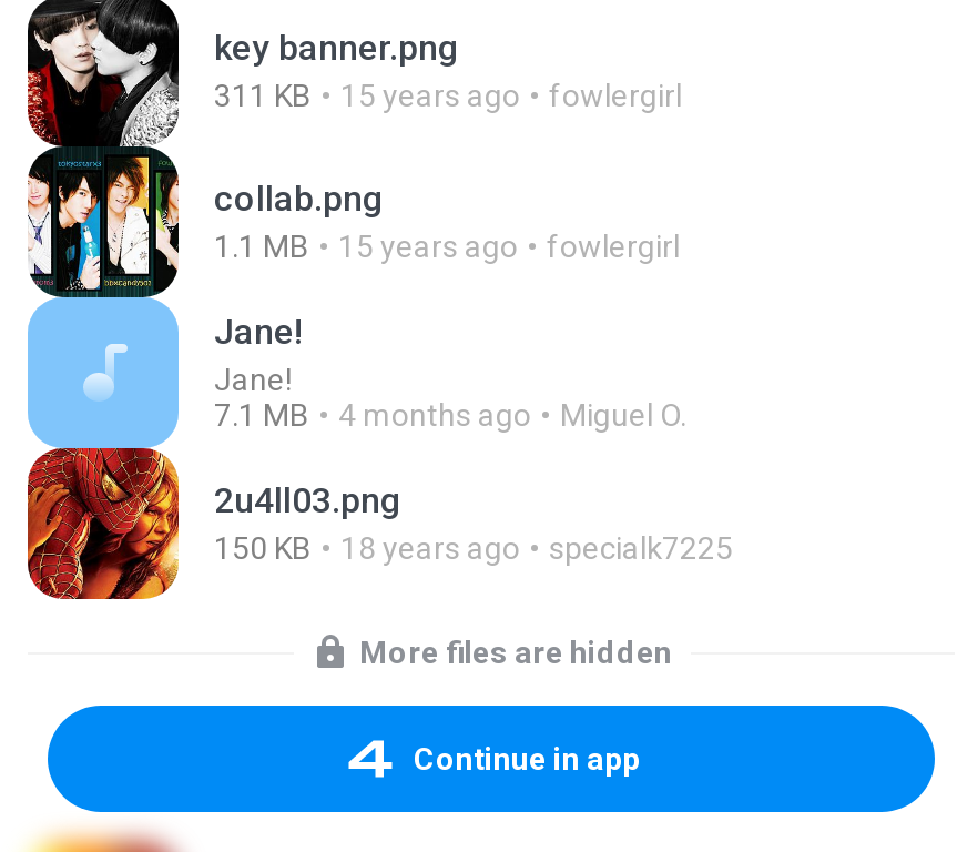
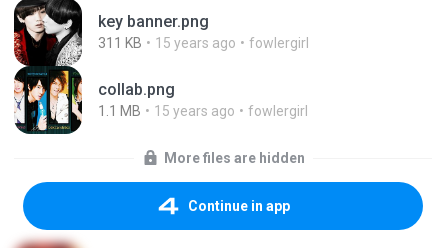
- [image]
- Jane!
- Jane!
- 7.1 MB
- 4 months ago
- Miguel O.
- 2u4ll03.png
- 150 KB
- 18 years ago
- specialk7225
